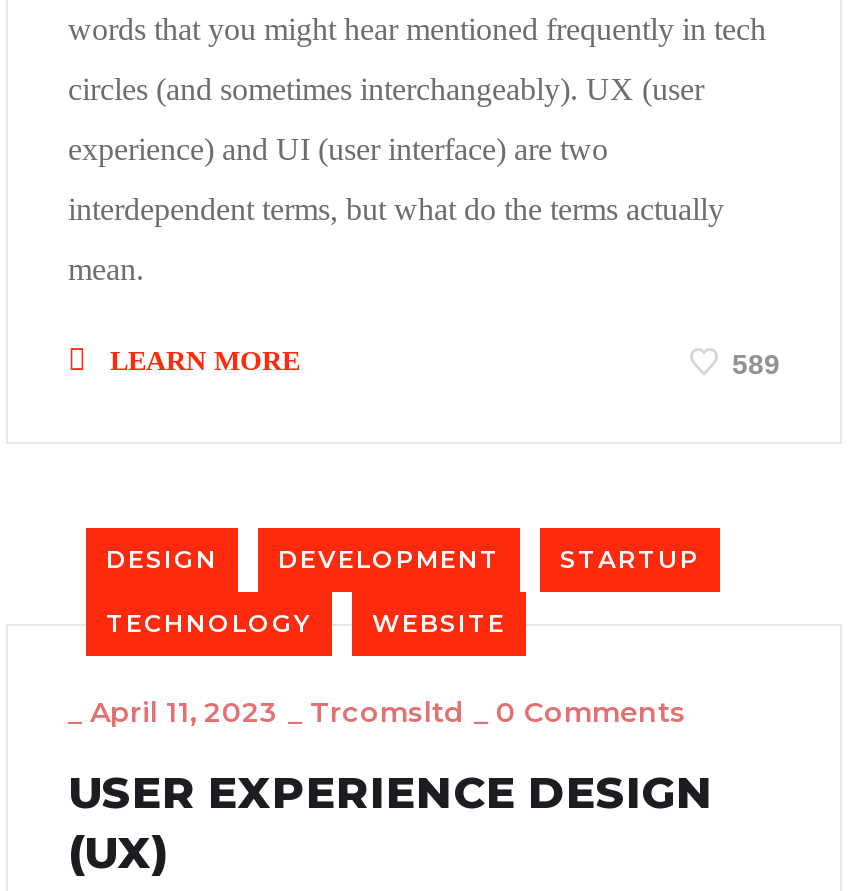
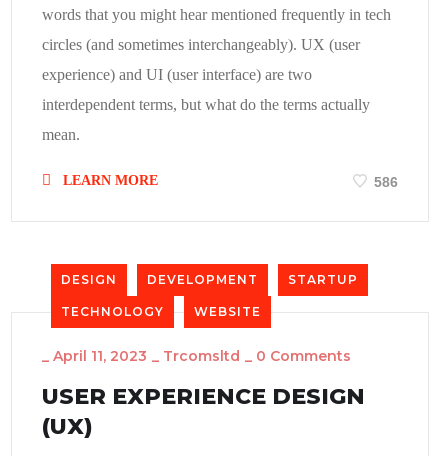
- 589
+ 586
